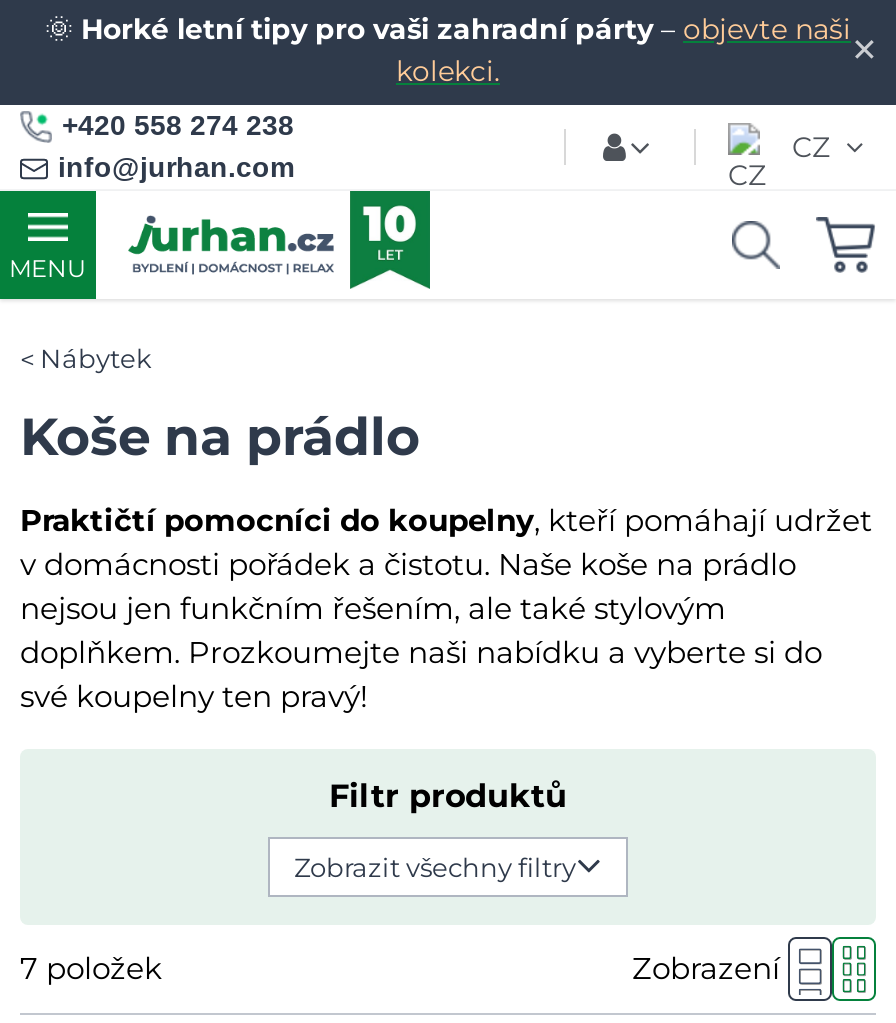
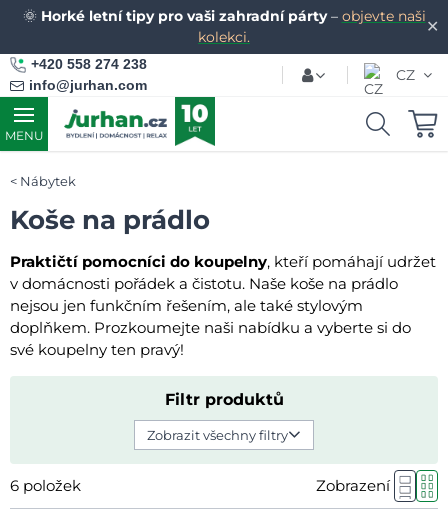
- 7 položek
+ 6 položek
